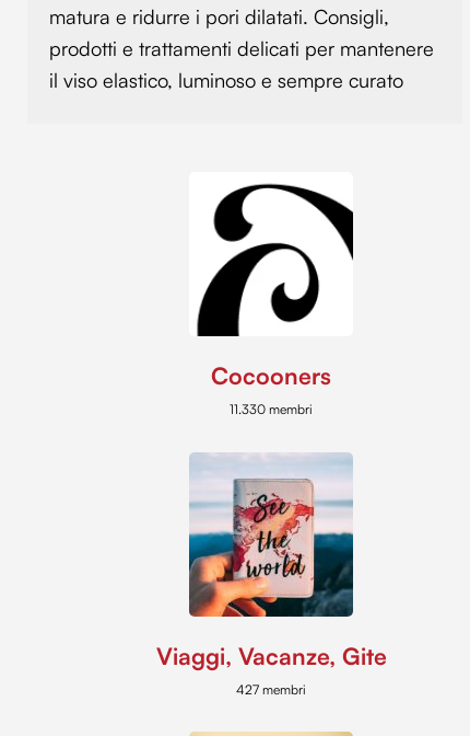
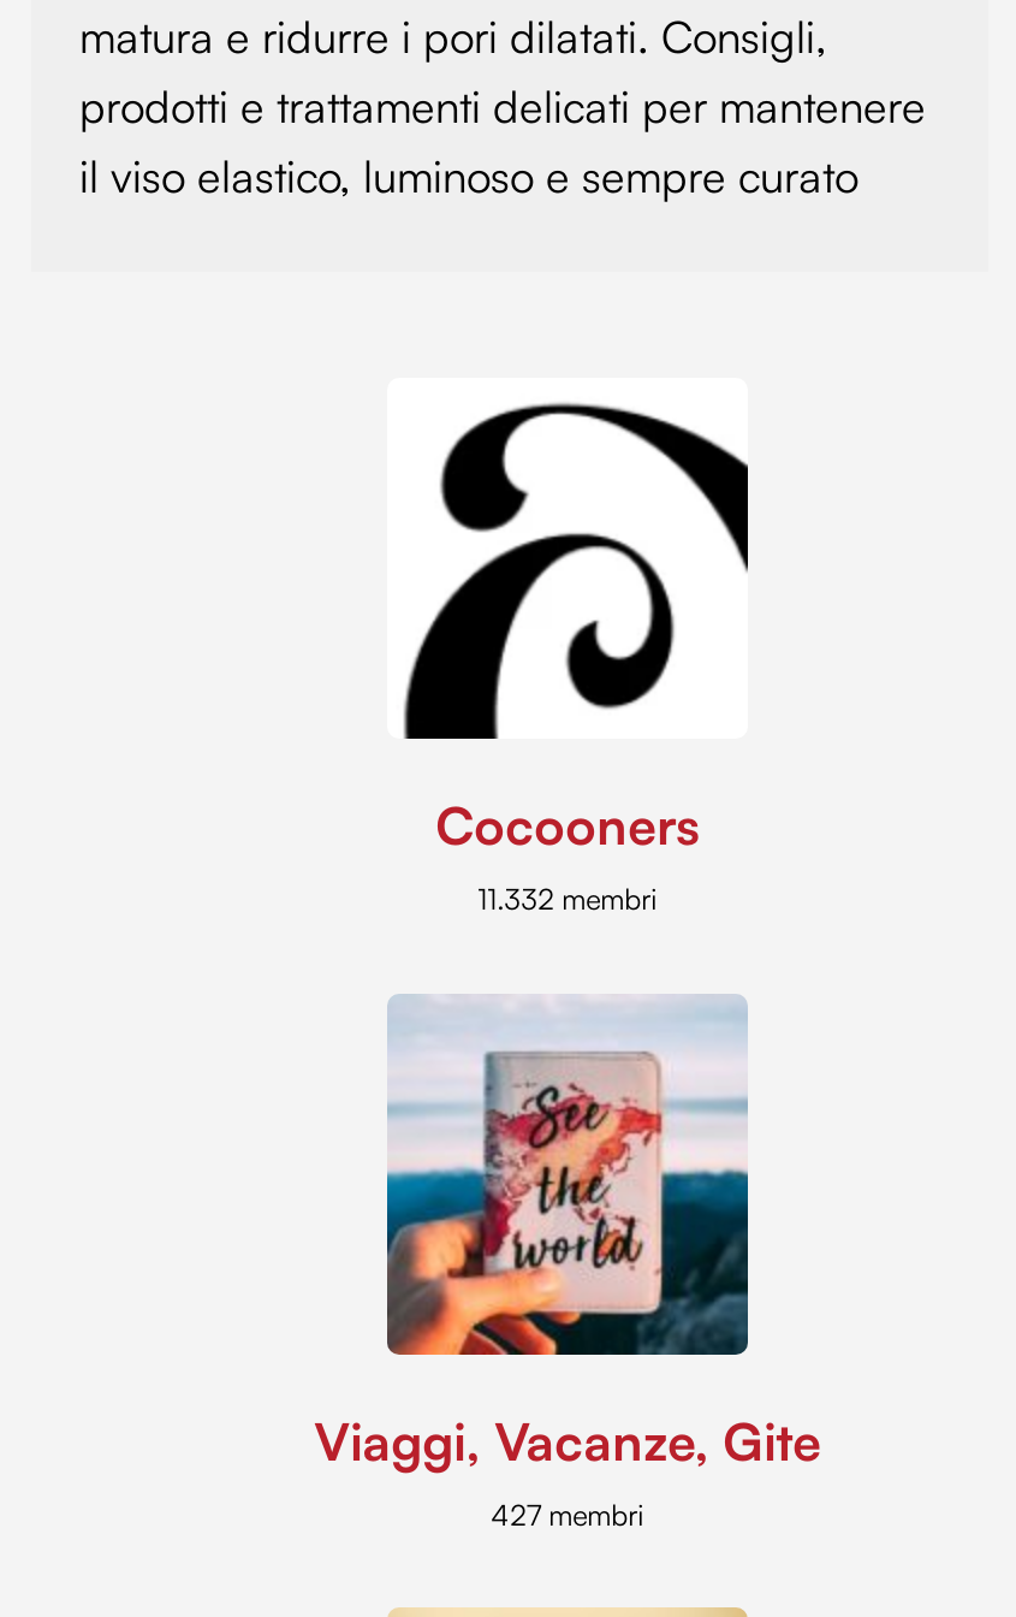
- 11.330 membri
+ 11.332 membri
